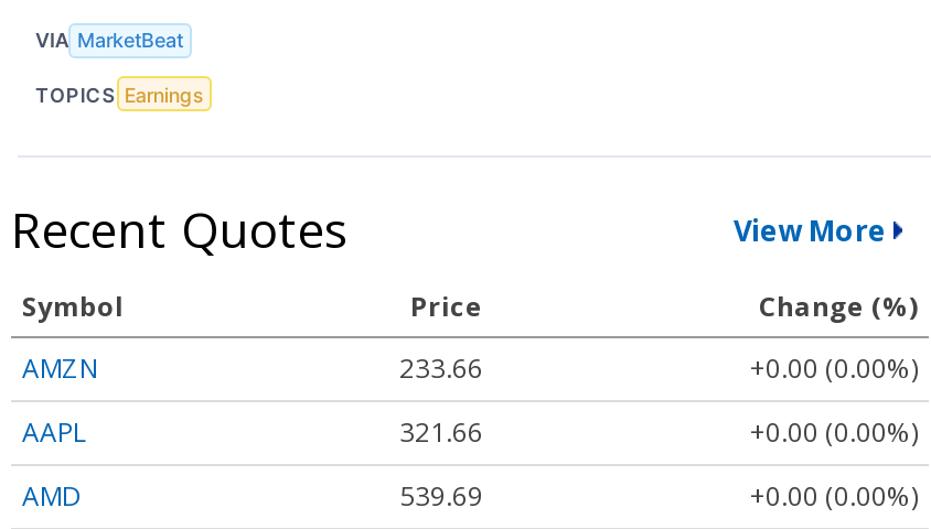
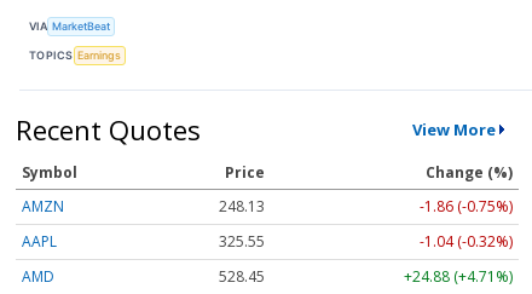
- 233.66
+ 248.13

- +0.00 (0.00%)
+ -1.86 (-0.75%)

- 321.66
+ 325.55

- +0.00 (0.00%)
+ -1.04 (-0.32%)

- 539.69
+ 528.45

- +0.00 (0.00%)
+ +24.88 (+4.71%)
